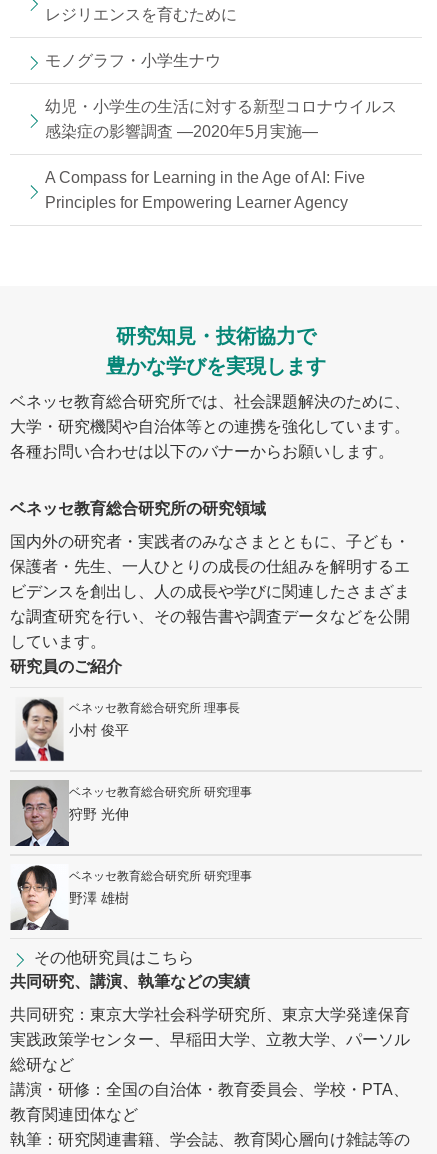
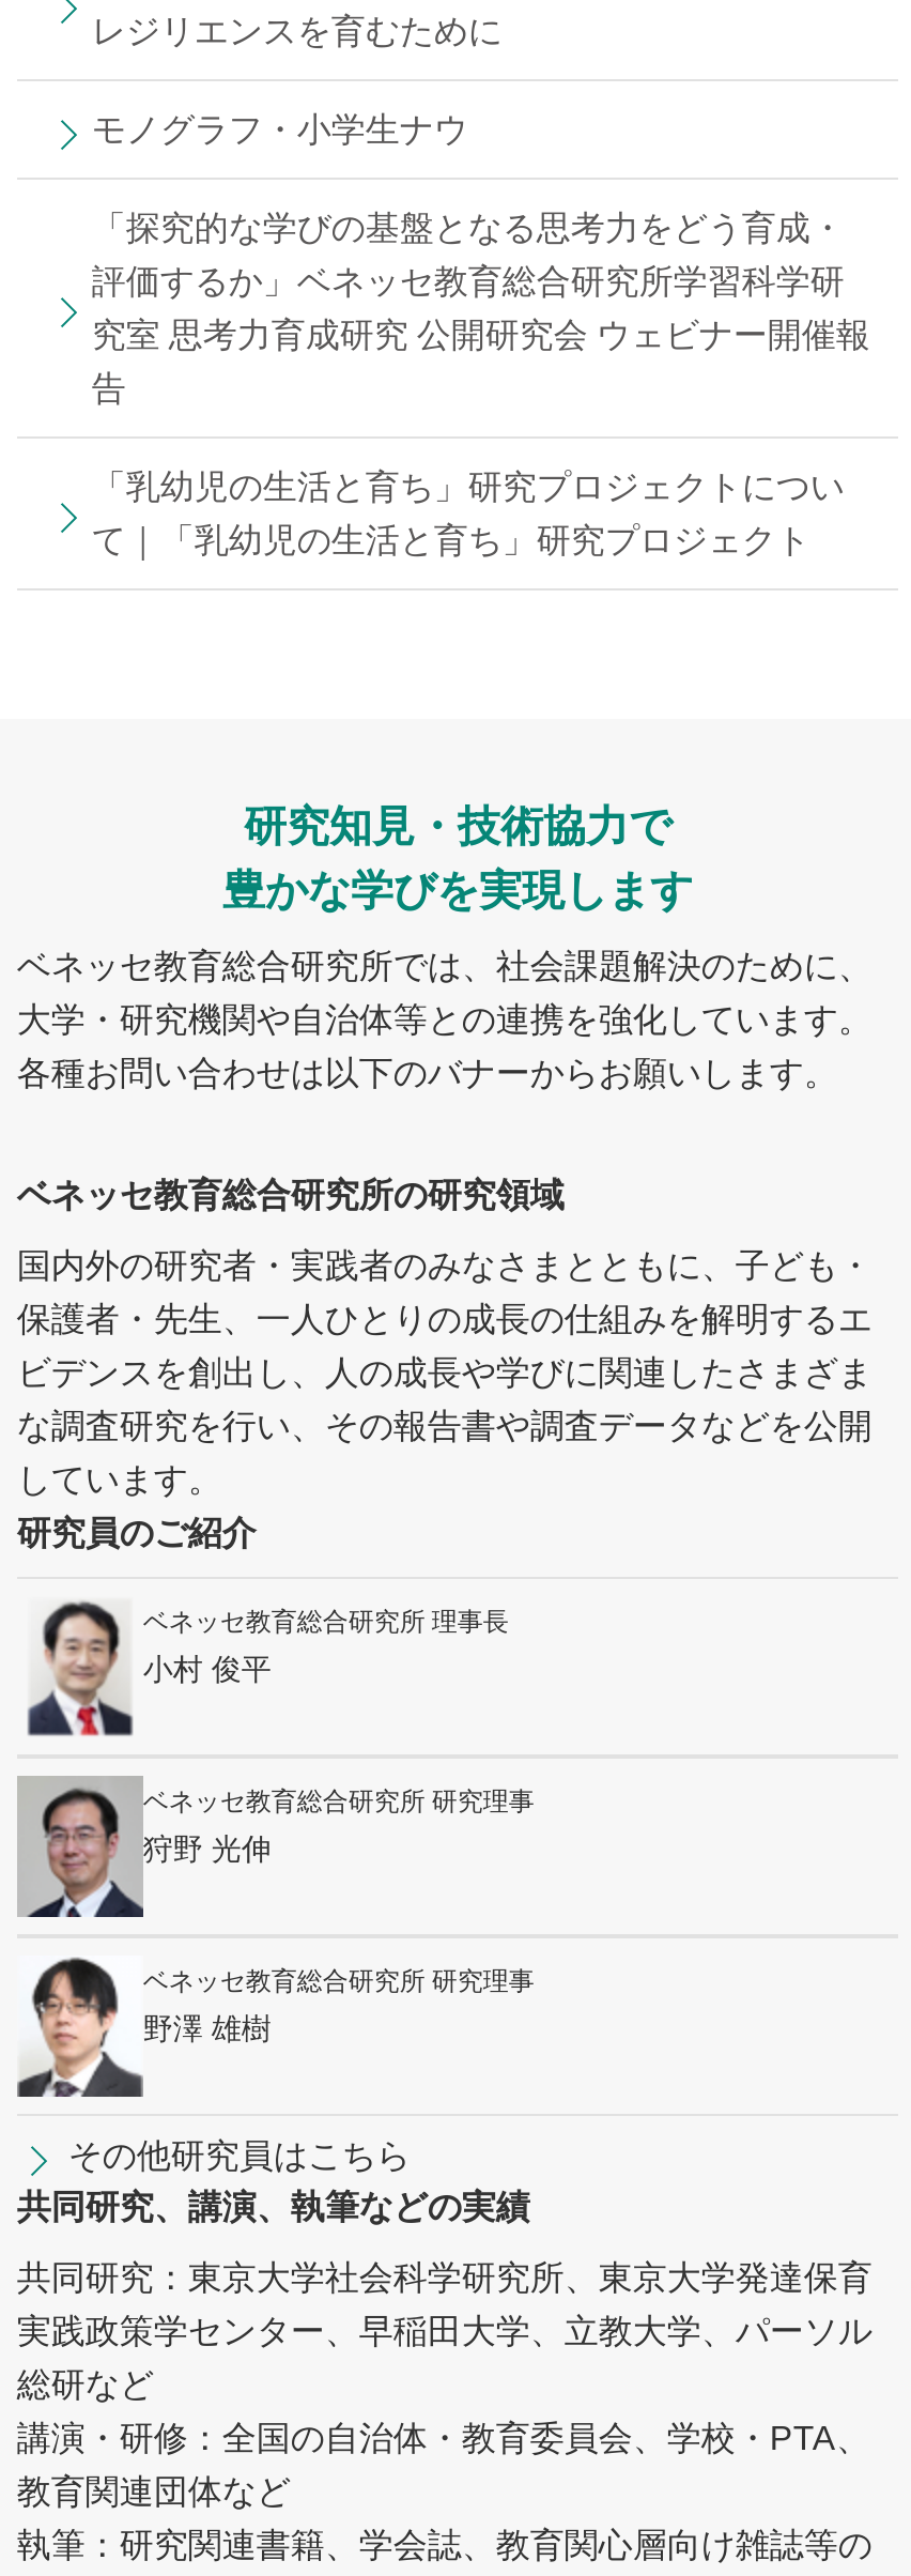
- 幼児・小学生の生活に対する新型コロナウイルス
- 感染症の影響調査 —2020年5月実施—
- A Compass for Learning in the Age of AI: Five
- Principles for Empowering Learner Agency
+ 「探究的な学びの基盤となる思考力をどう育成・
+ 評価するか」ベネッセ教育総合研究所学習科学研
+ 究室 思考力育成研究 公開研究会 ウェビナー開催報
+ 告
+ 「乳幼児の生活と育ち」研究プロジェクトについ
+ て｜「乳幼児の生活と育ち」研究プロジェクト
